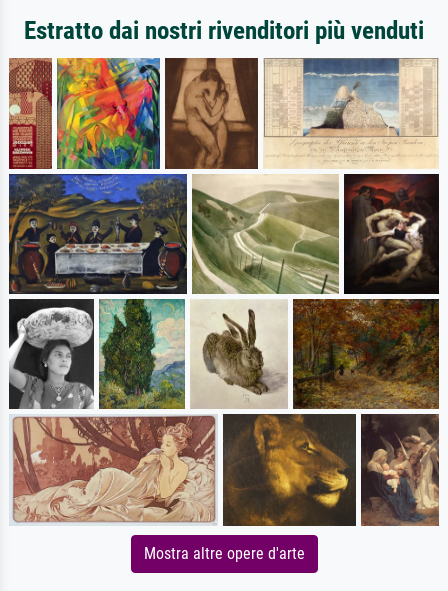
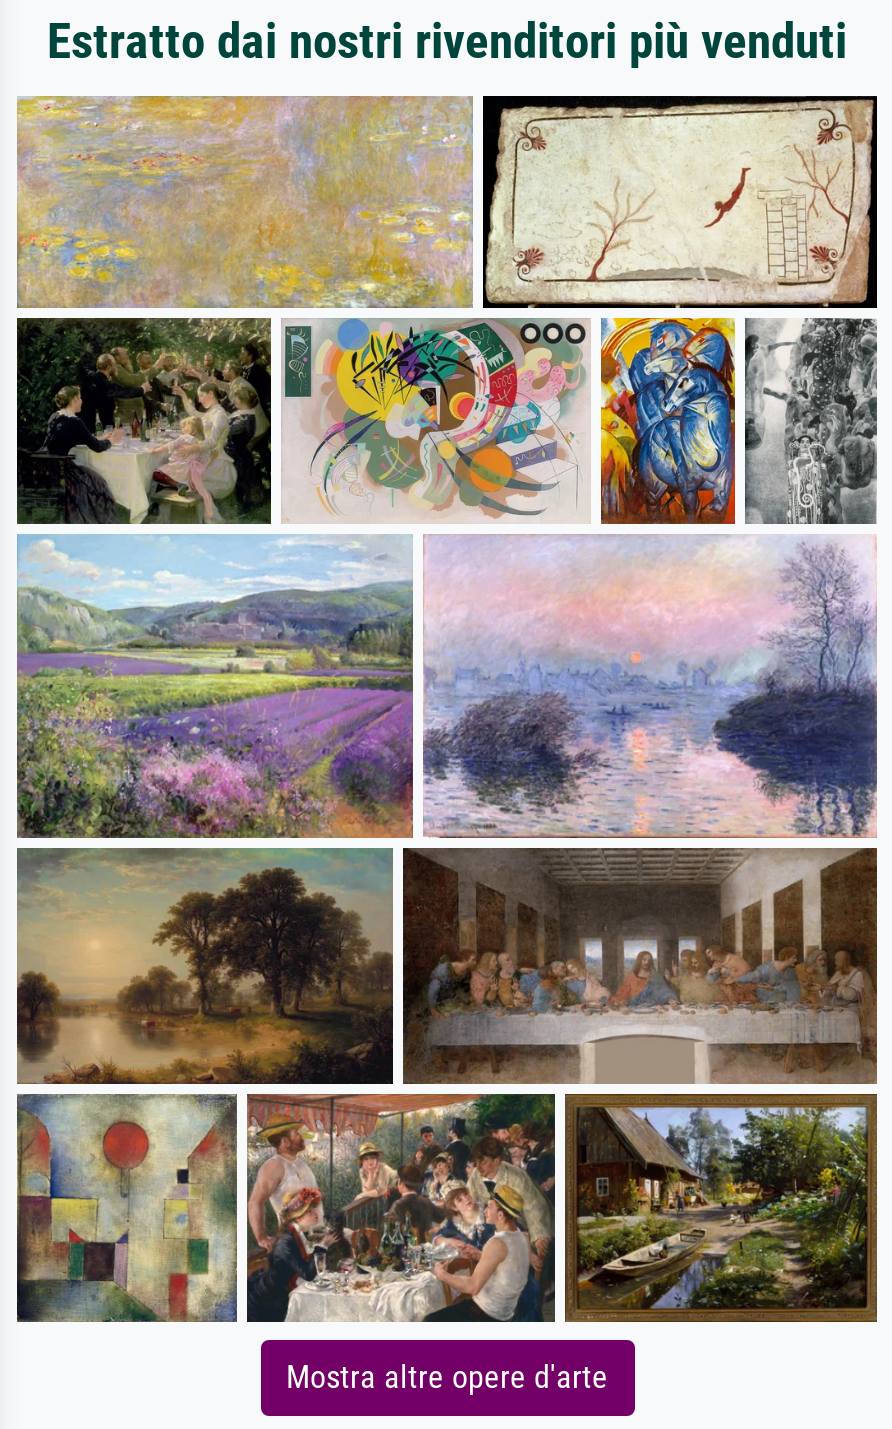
- [image]
+ [image]
